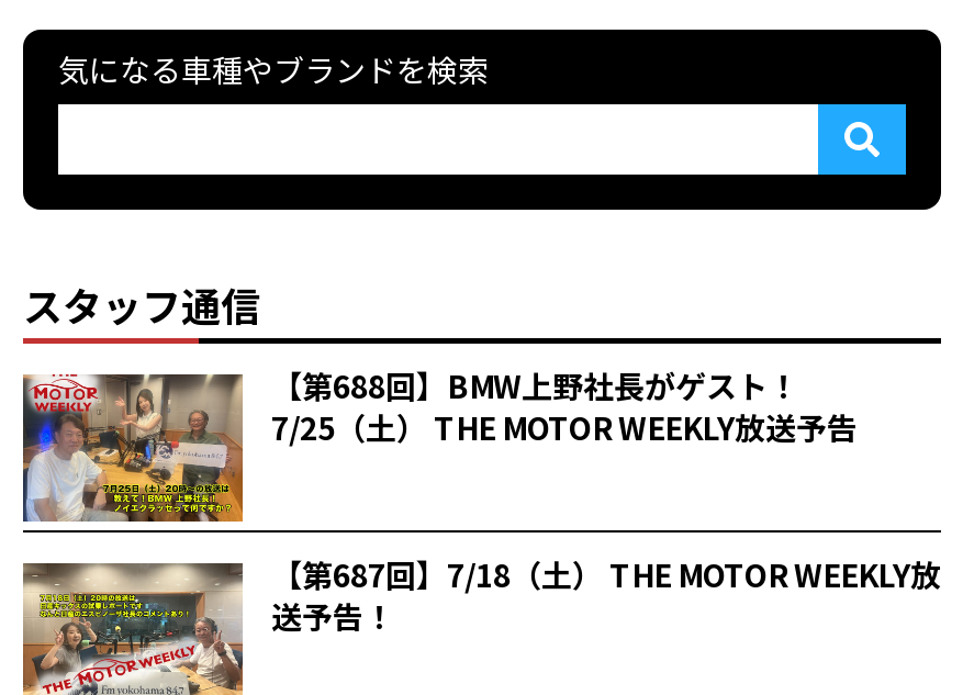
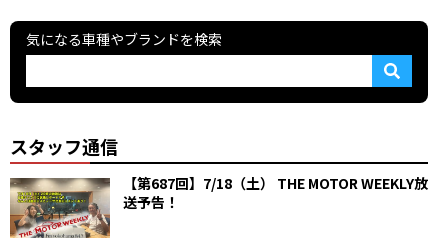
- [image]
- 【第688回】BMW上野社長がゲスト！
- 7/25（土） THE MOTOR WEEKLY放送予告
